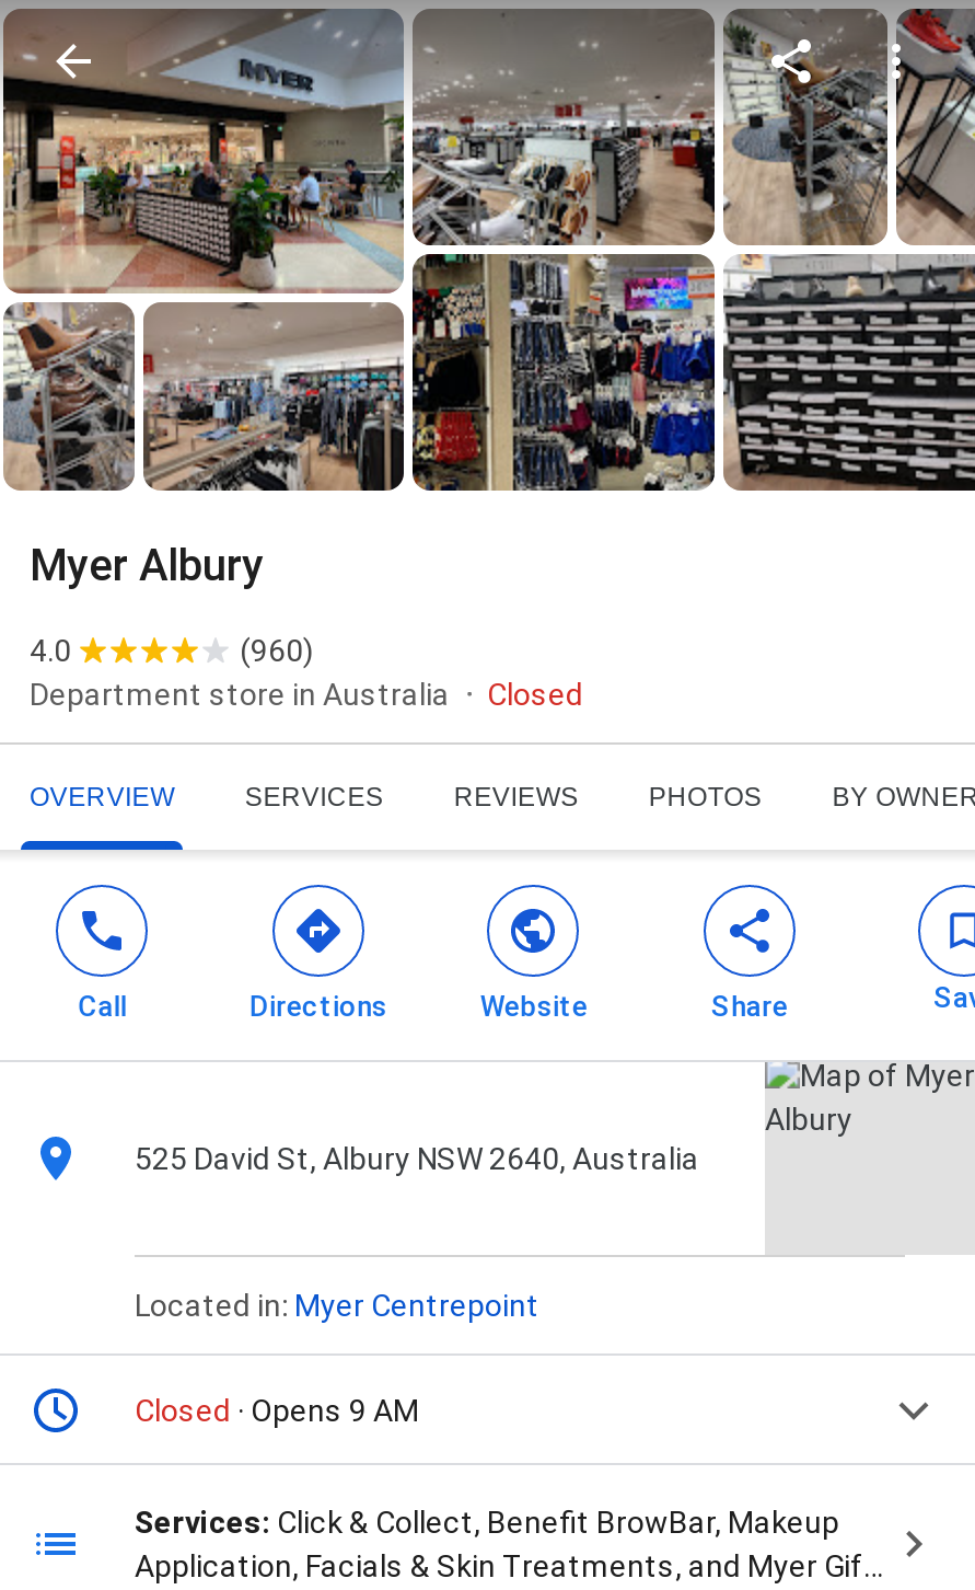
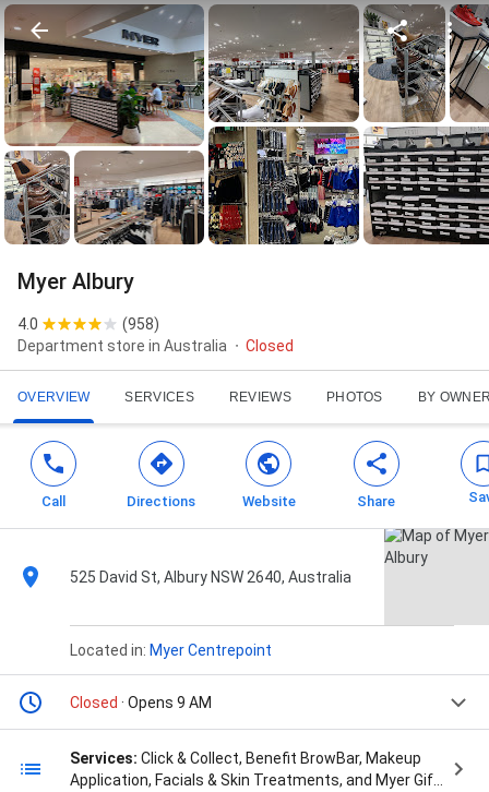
- (960)
+ (958)
